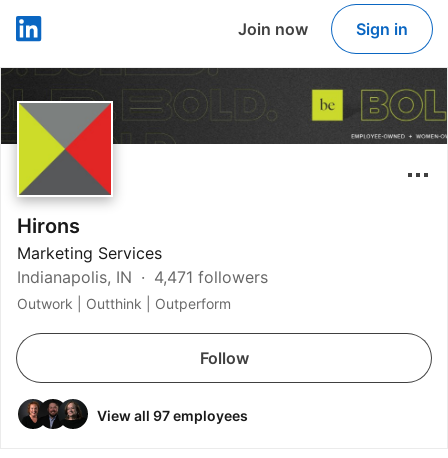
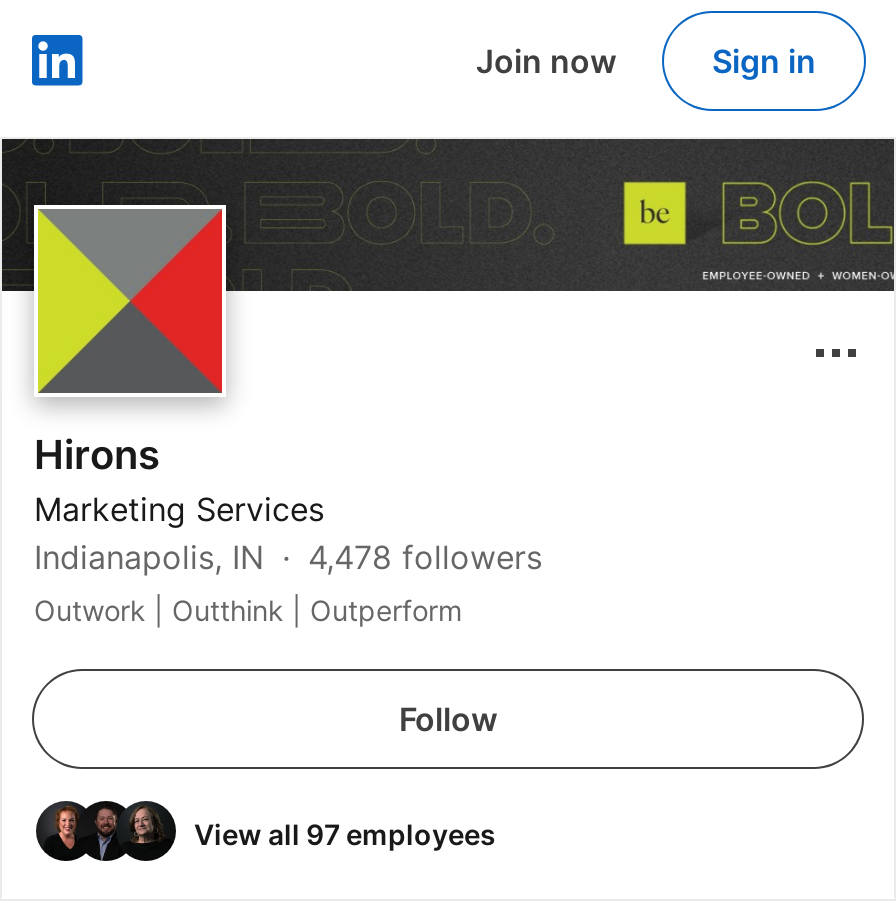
- Indianapolis, IN 4,471 followers
+ Indianapolis, IN 4,478 followers
